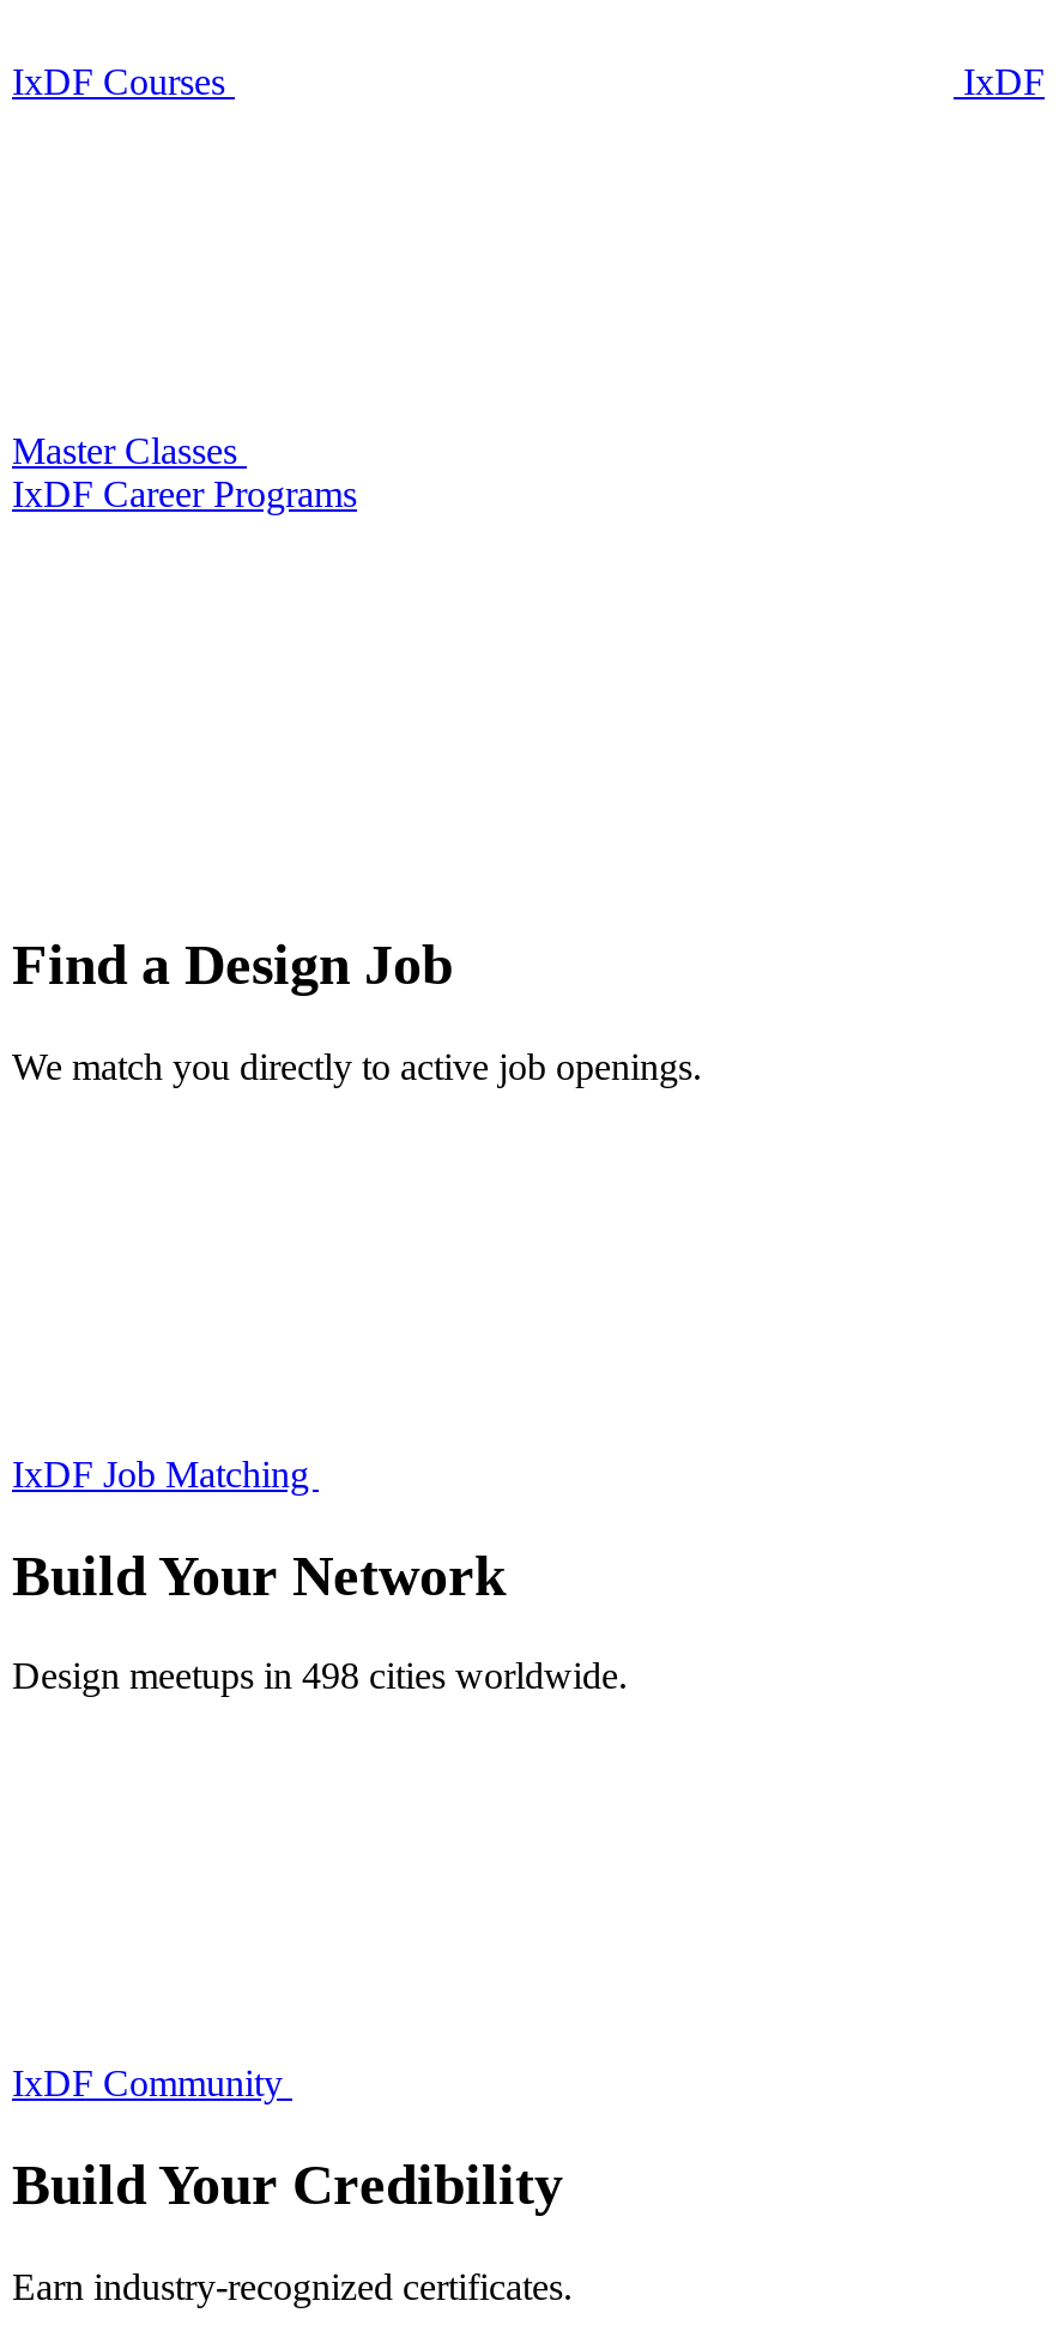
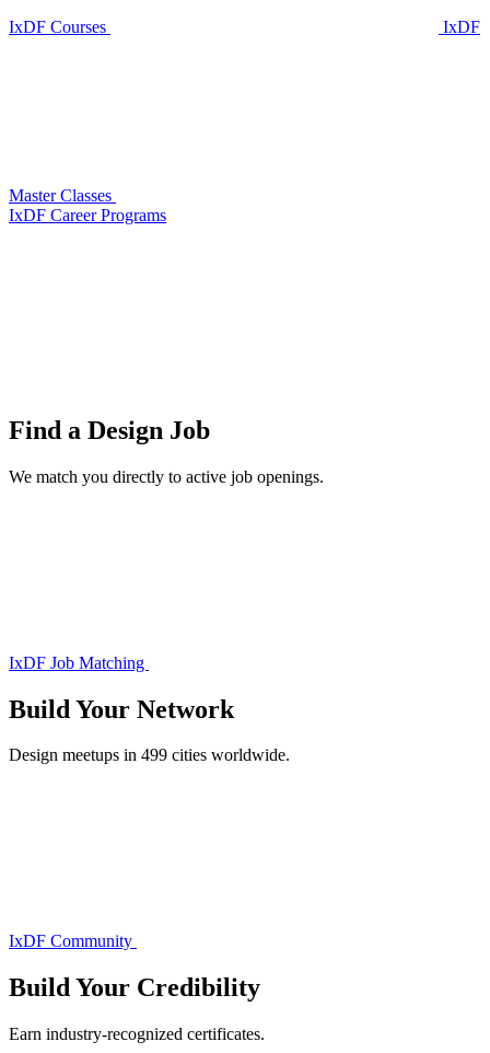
- Design meetups in 498 cities worldwide.
+ Design meetups in 499 cities worldwide.
